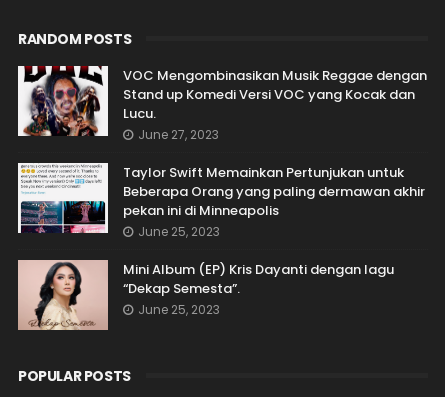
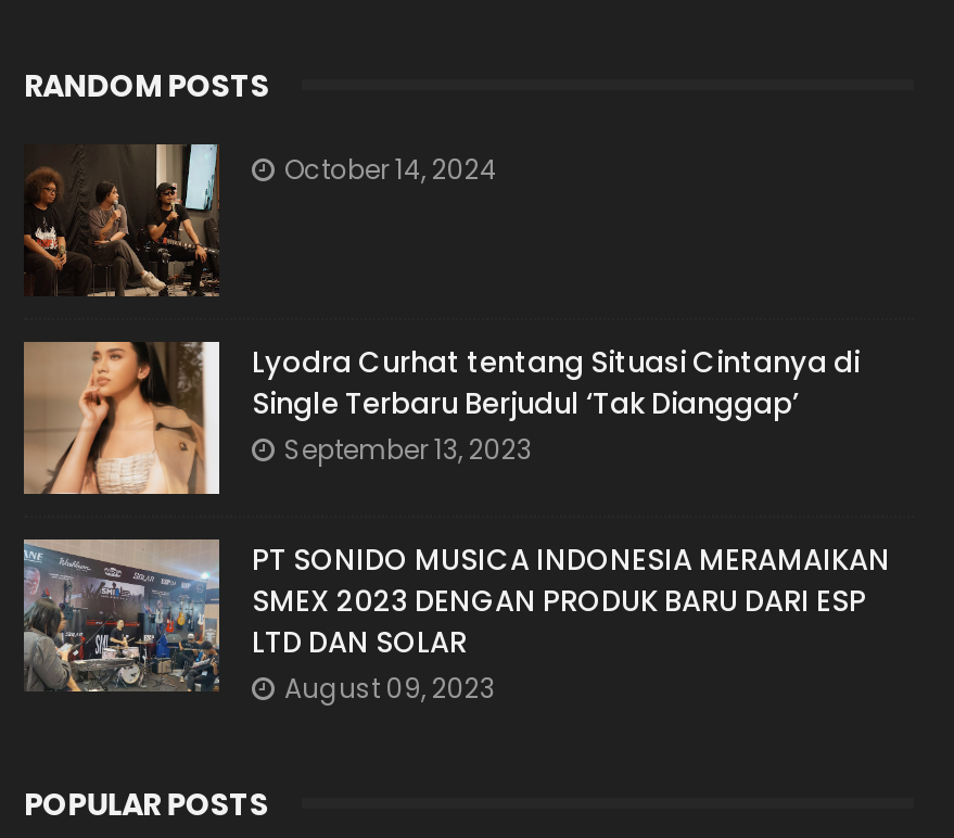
- [image]
- VOC Mengombinasikan Musik Reggae dengan
- Stand up Komedi Versi VOC yang Kocak dan
- Lucu.
- June 27, 2023
+ [image]
+ October 14, 2024

- [image]
- Taylor Swift Memainkan Pertunjukan untuk
- Beberapa Orang yang paling dermawan akhir
- pekan ini di Minneapolis
- June 25, 2023
+ [image]
+ Lyodra Curhat tentang Situasi Cintanya di
+ Single Terbaru Berjudul ‘Tak Dianggap’
+ September 13, 2023

- [image]
- Mini Album (EP) Kris Dayanti dengan lagu
- “Dekap Semesta”.
- June 25, 2023
+ [image]
+ PT SONIDO MUSICA INDONESIA MERAMAIKAN
+ SMEX 2023 DENGAN PRODUK BARU DARI ESP
+ LTD DAN SOLAR
+ August 09, 2023
